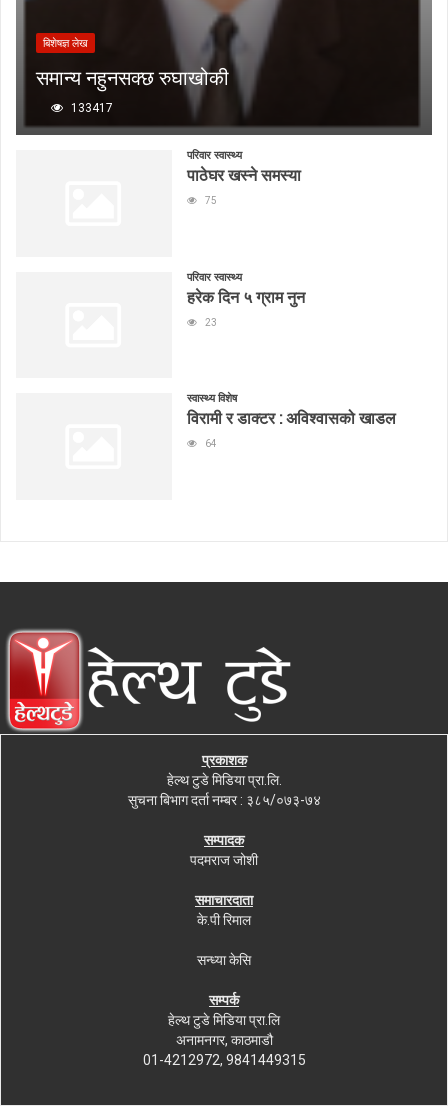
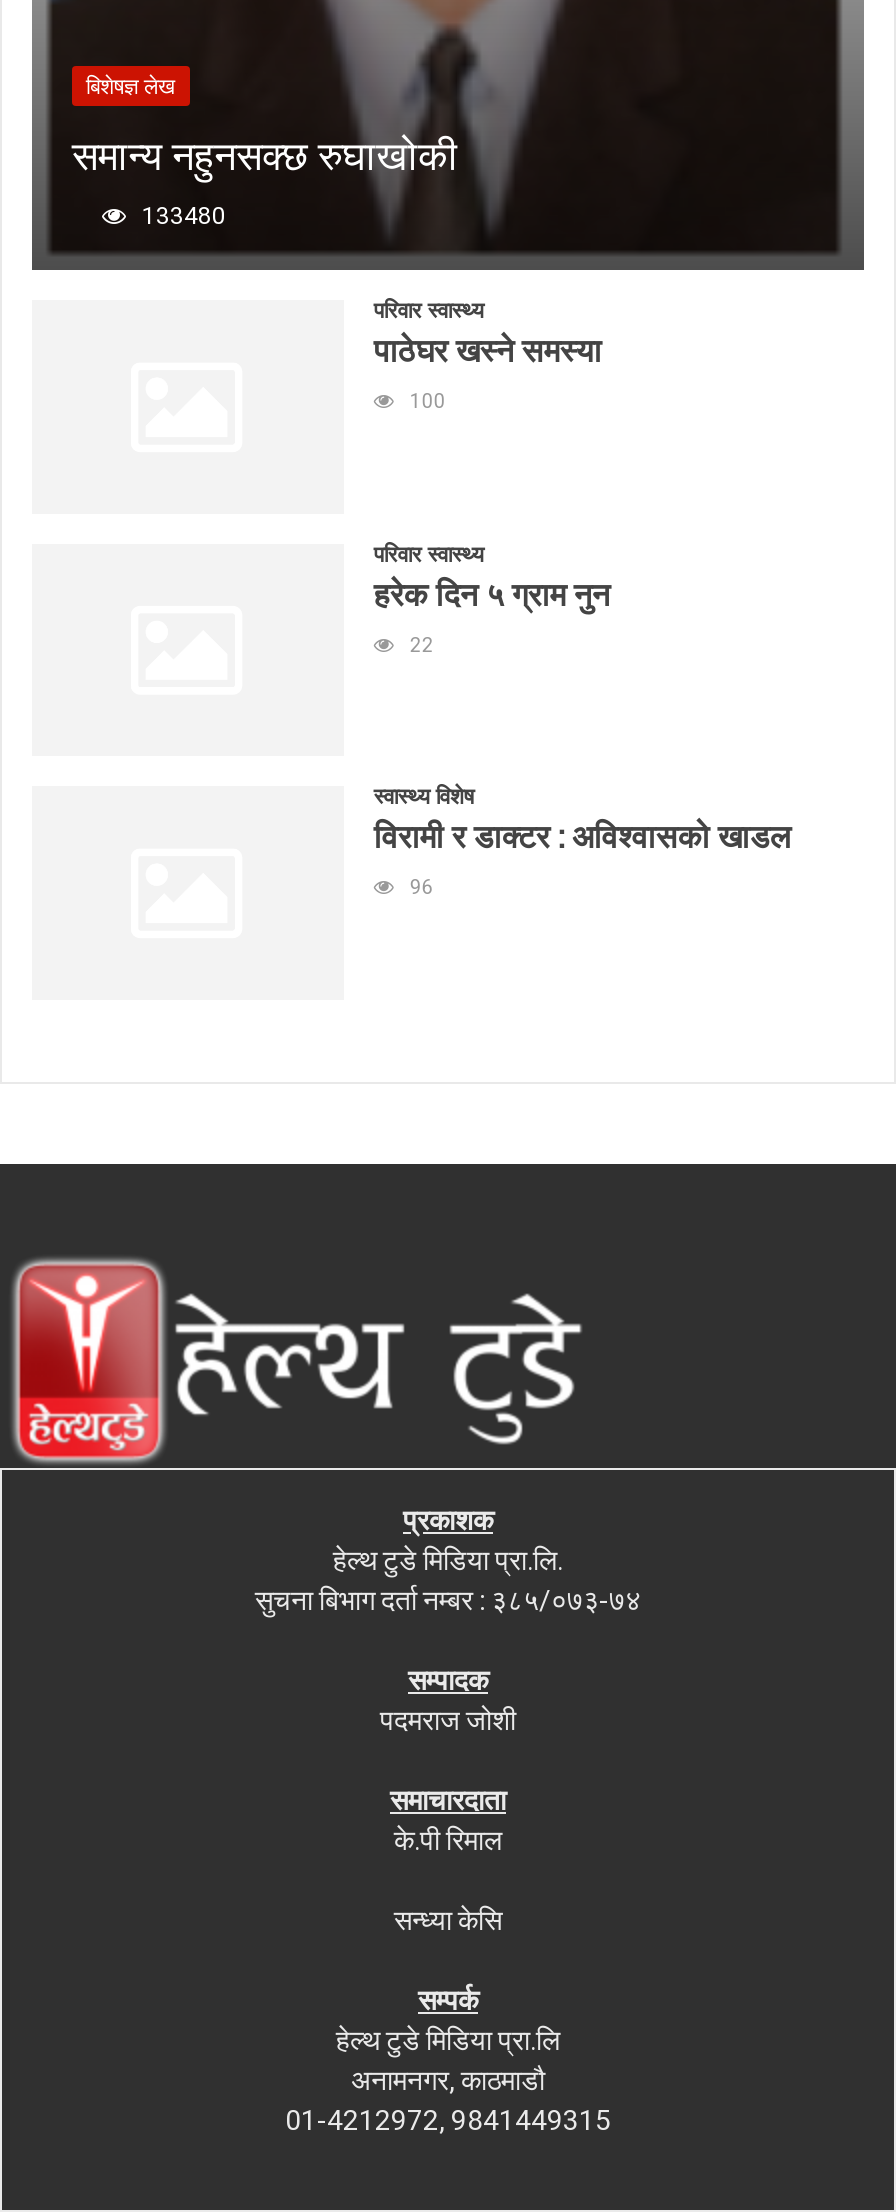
- 133417
+ 133480

- 75
+ 100

- 23
+ 22

- 64
+ 96
